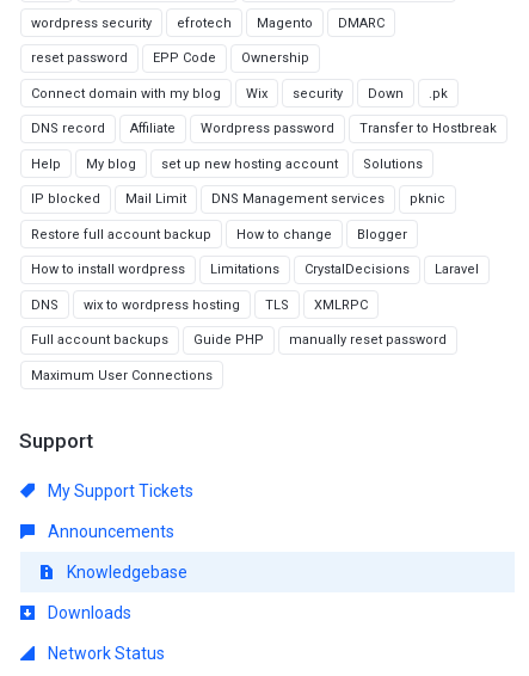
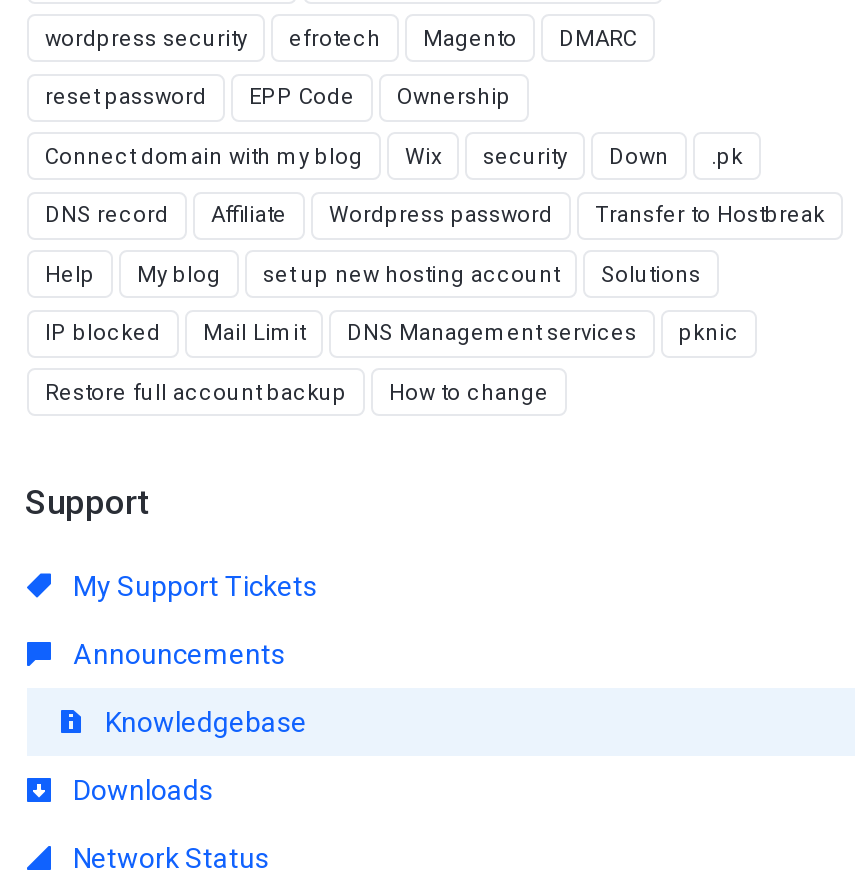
- Blogger
- How to install wordpress
- Limitations
- CrystalDecisions
- Laravel
- DNS
- wix to wordpress hosting
- TLS
- XMLRPC
- Full account backups
- Guide PHP
- manually reset password
- Maximum User Connections
